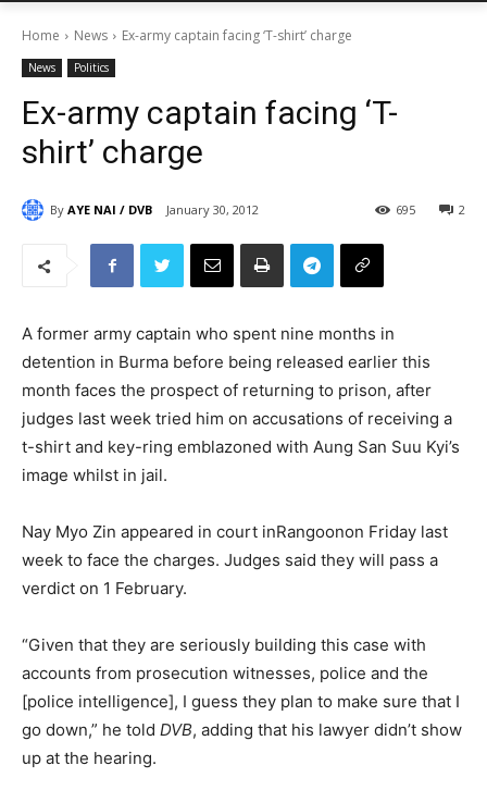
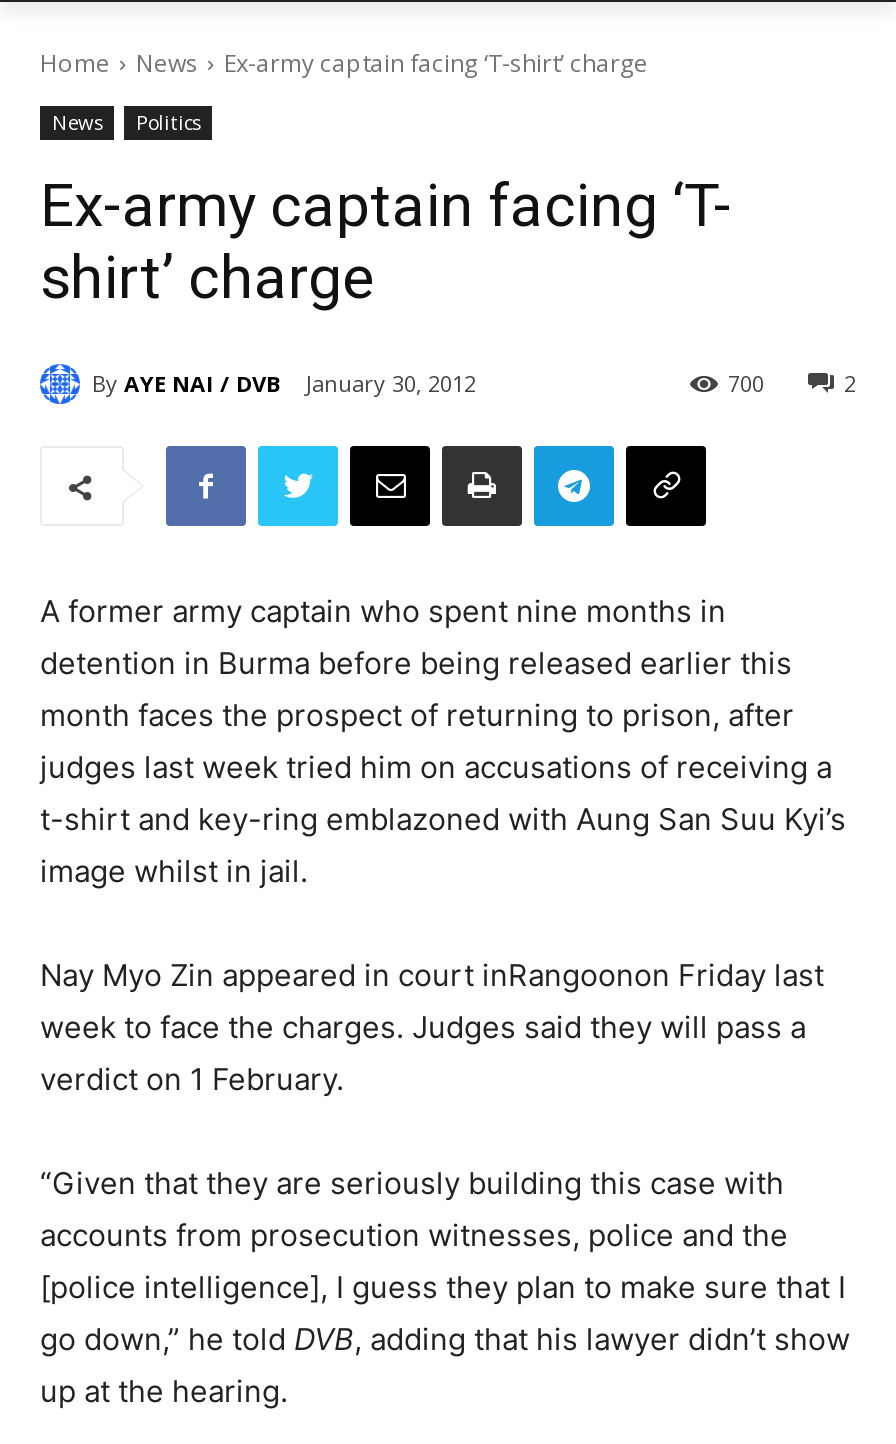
- 695
+ 700
